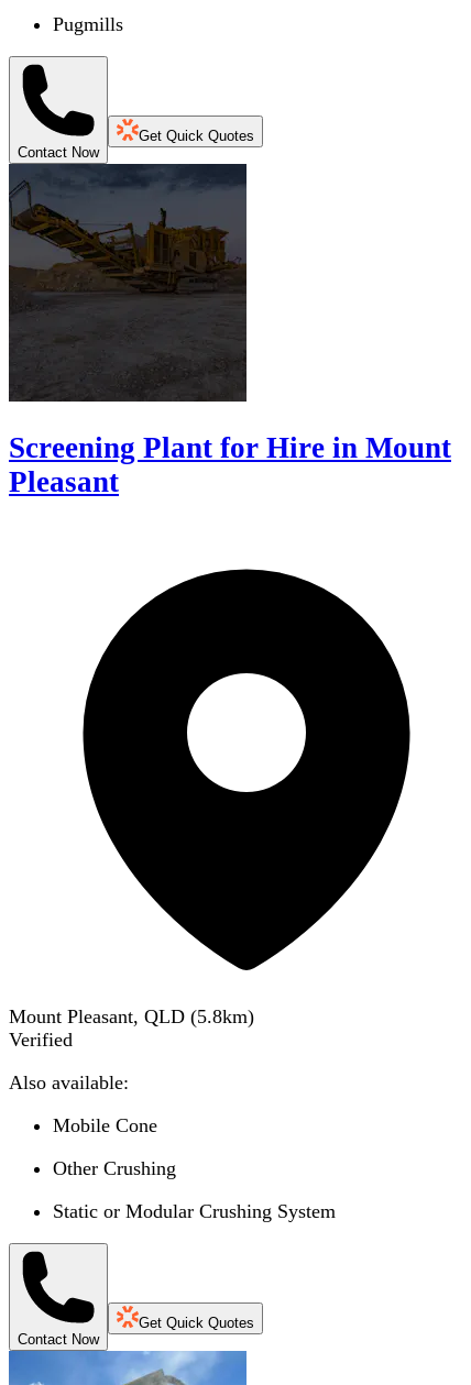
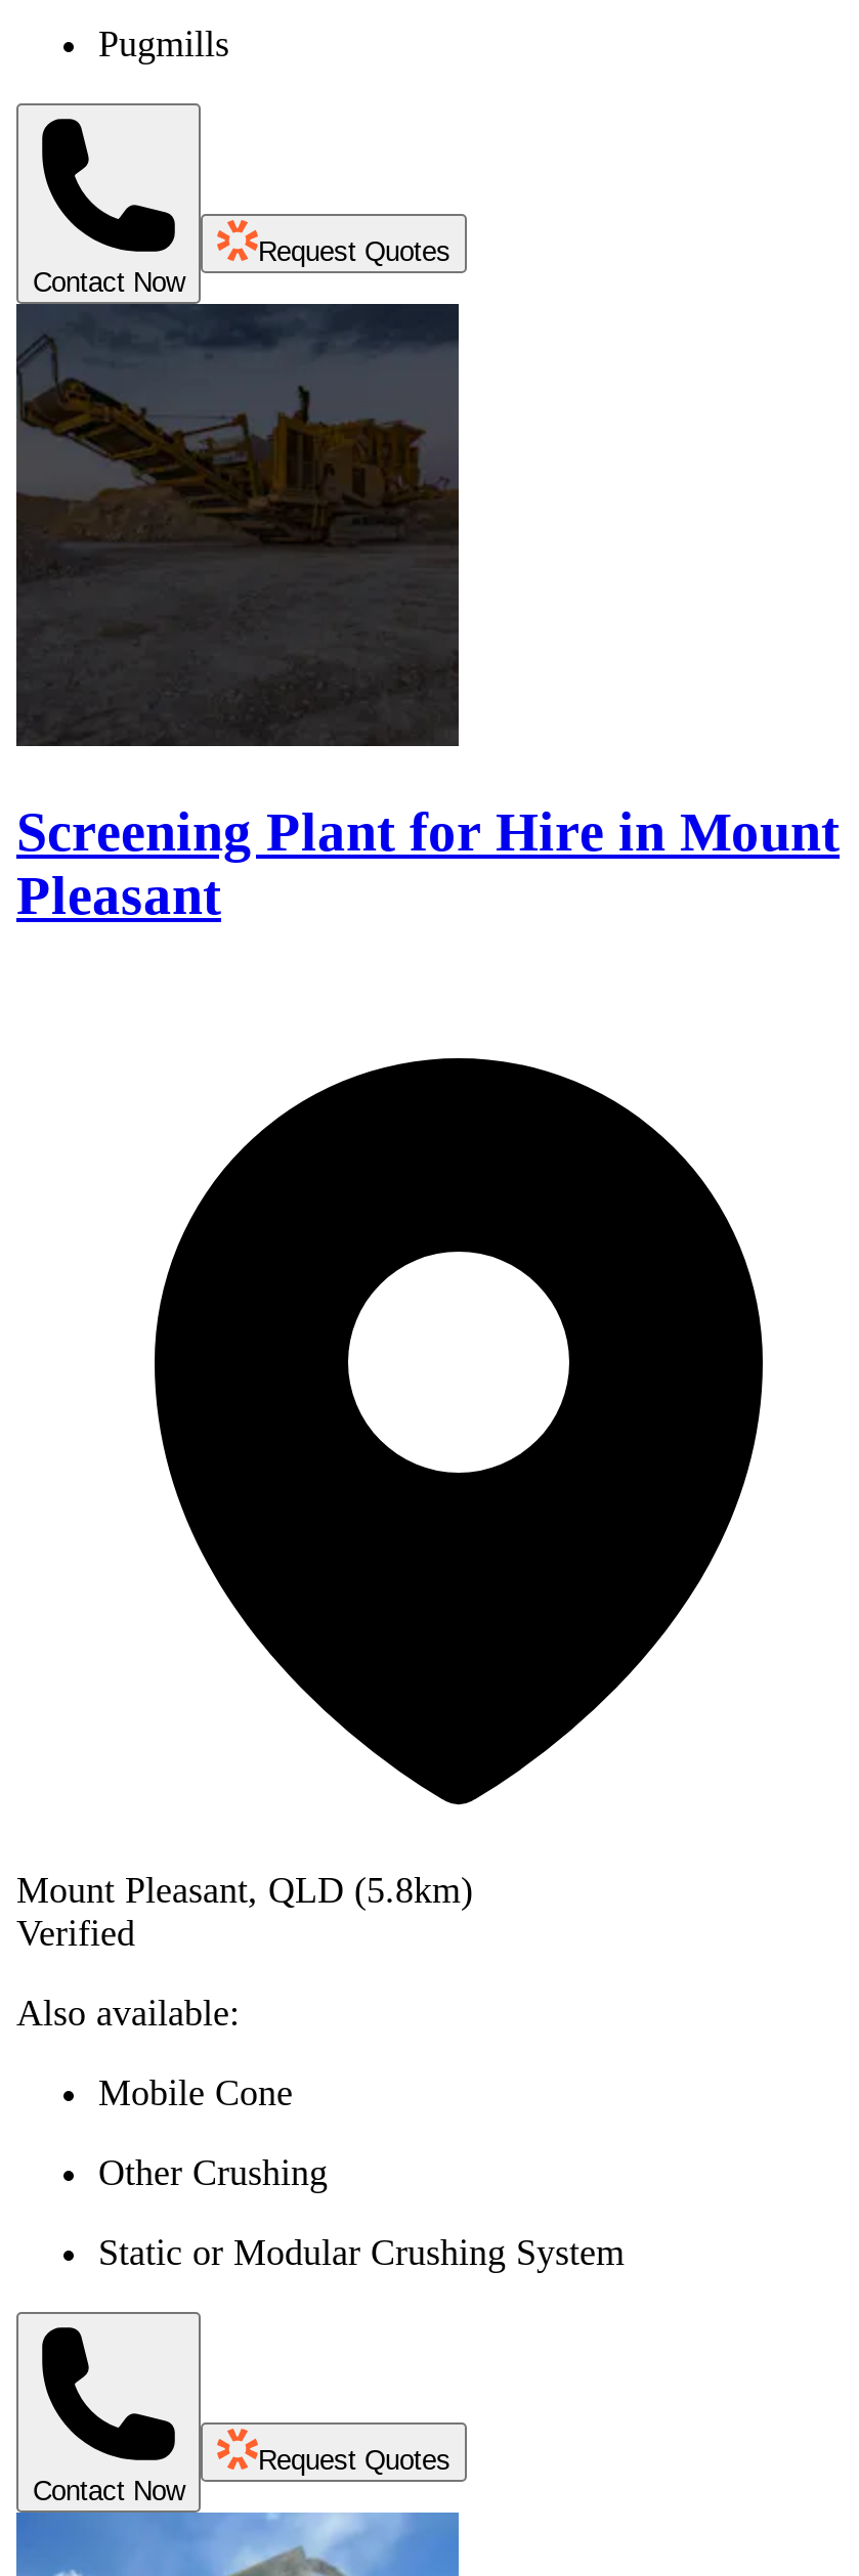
- Get Quick Quotes
+ Request Quotes

- Get Quick Quotes
+ Request Quotes
